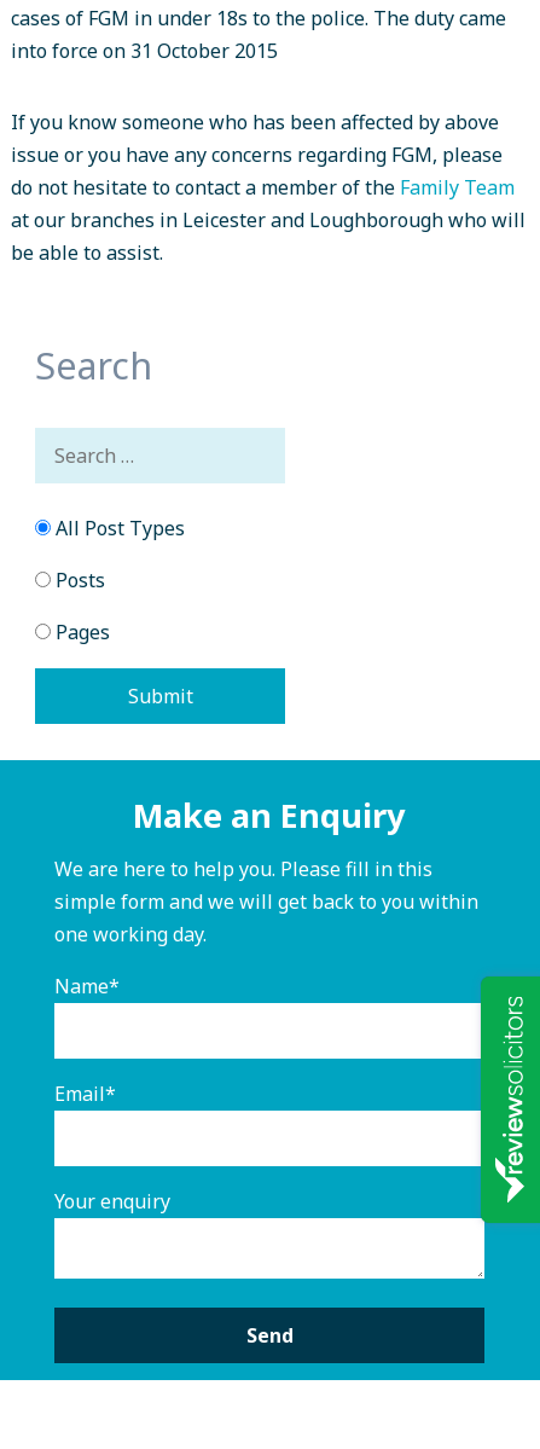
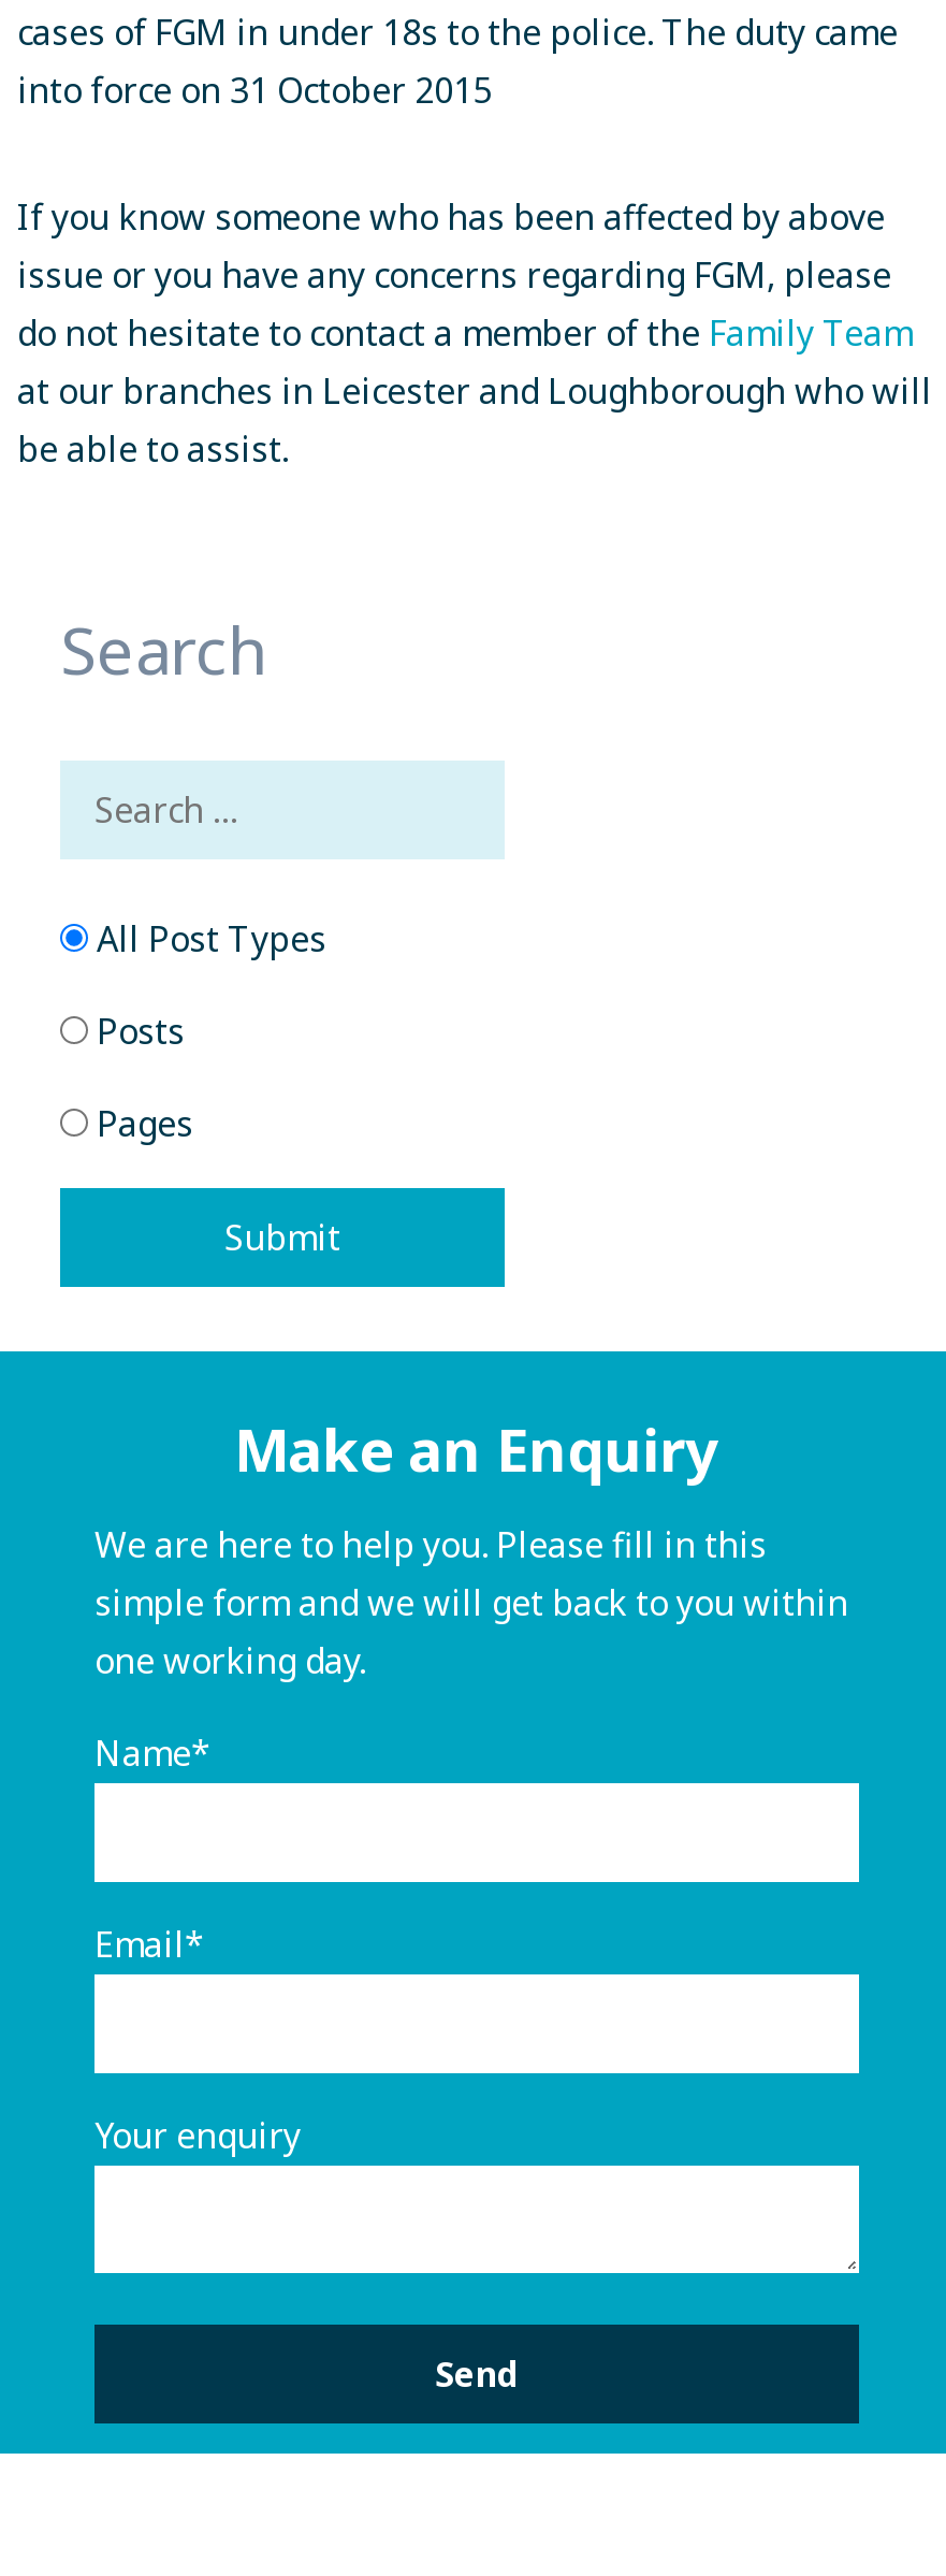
- [image]
